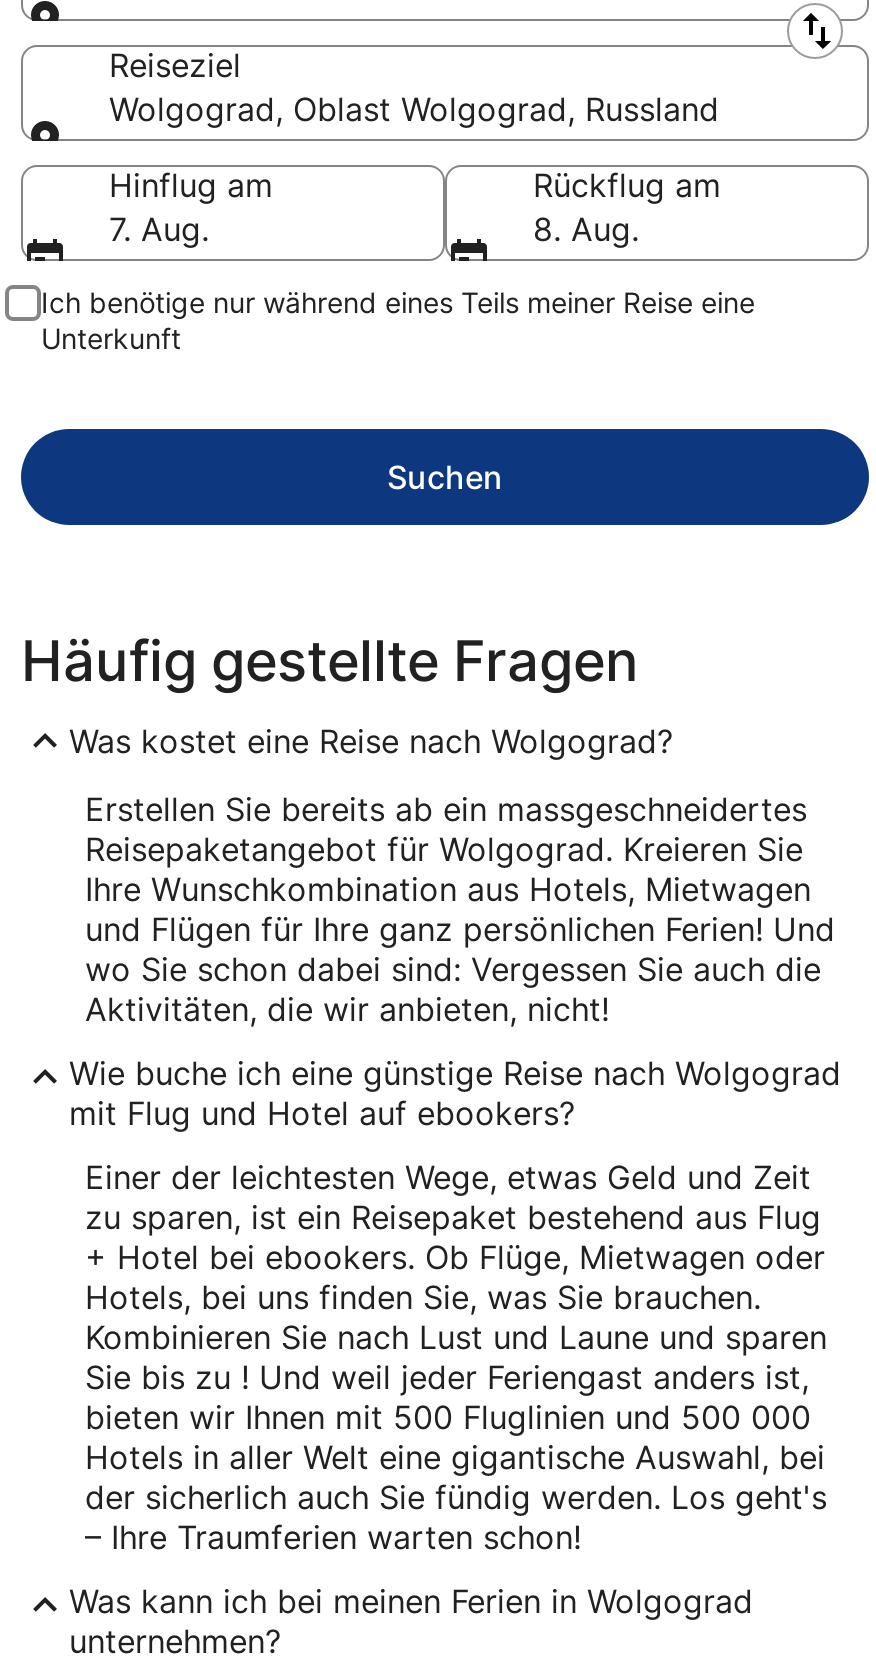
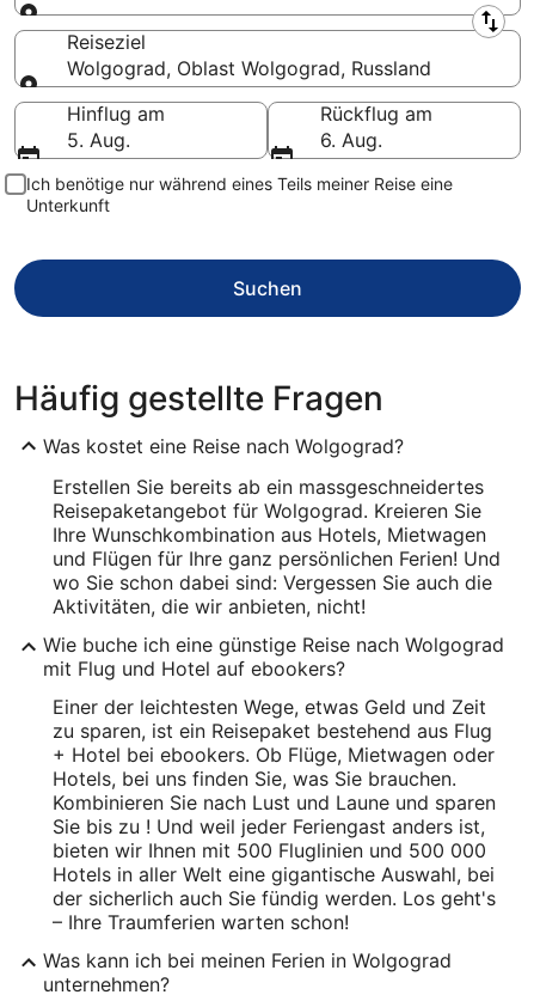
- 7. Aug.
+ 5. Aug.

- 8. Aug.
+ 6. Aug.
